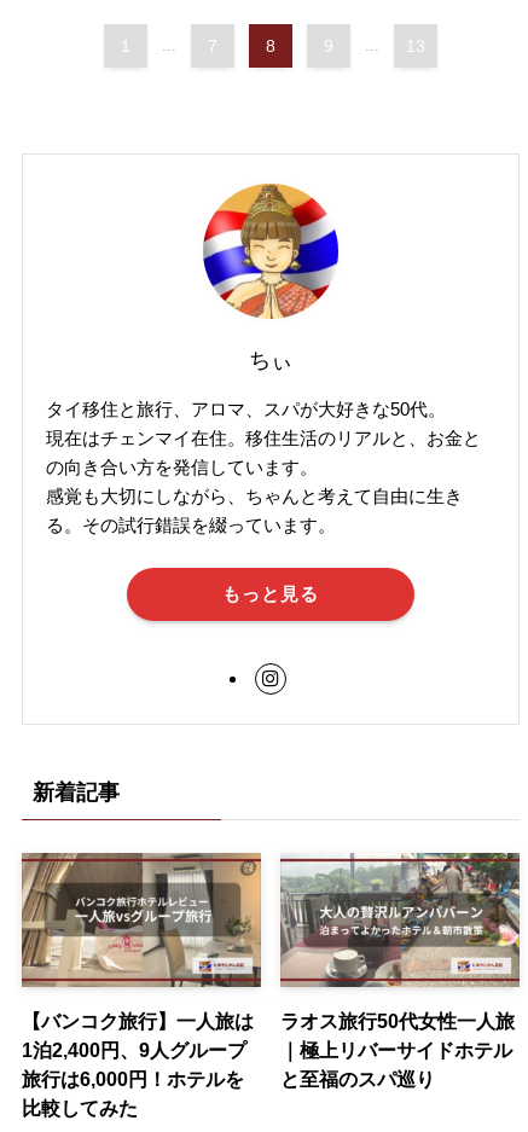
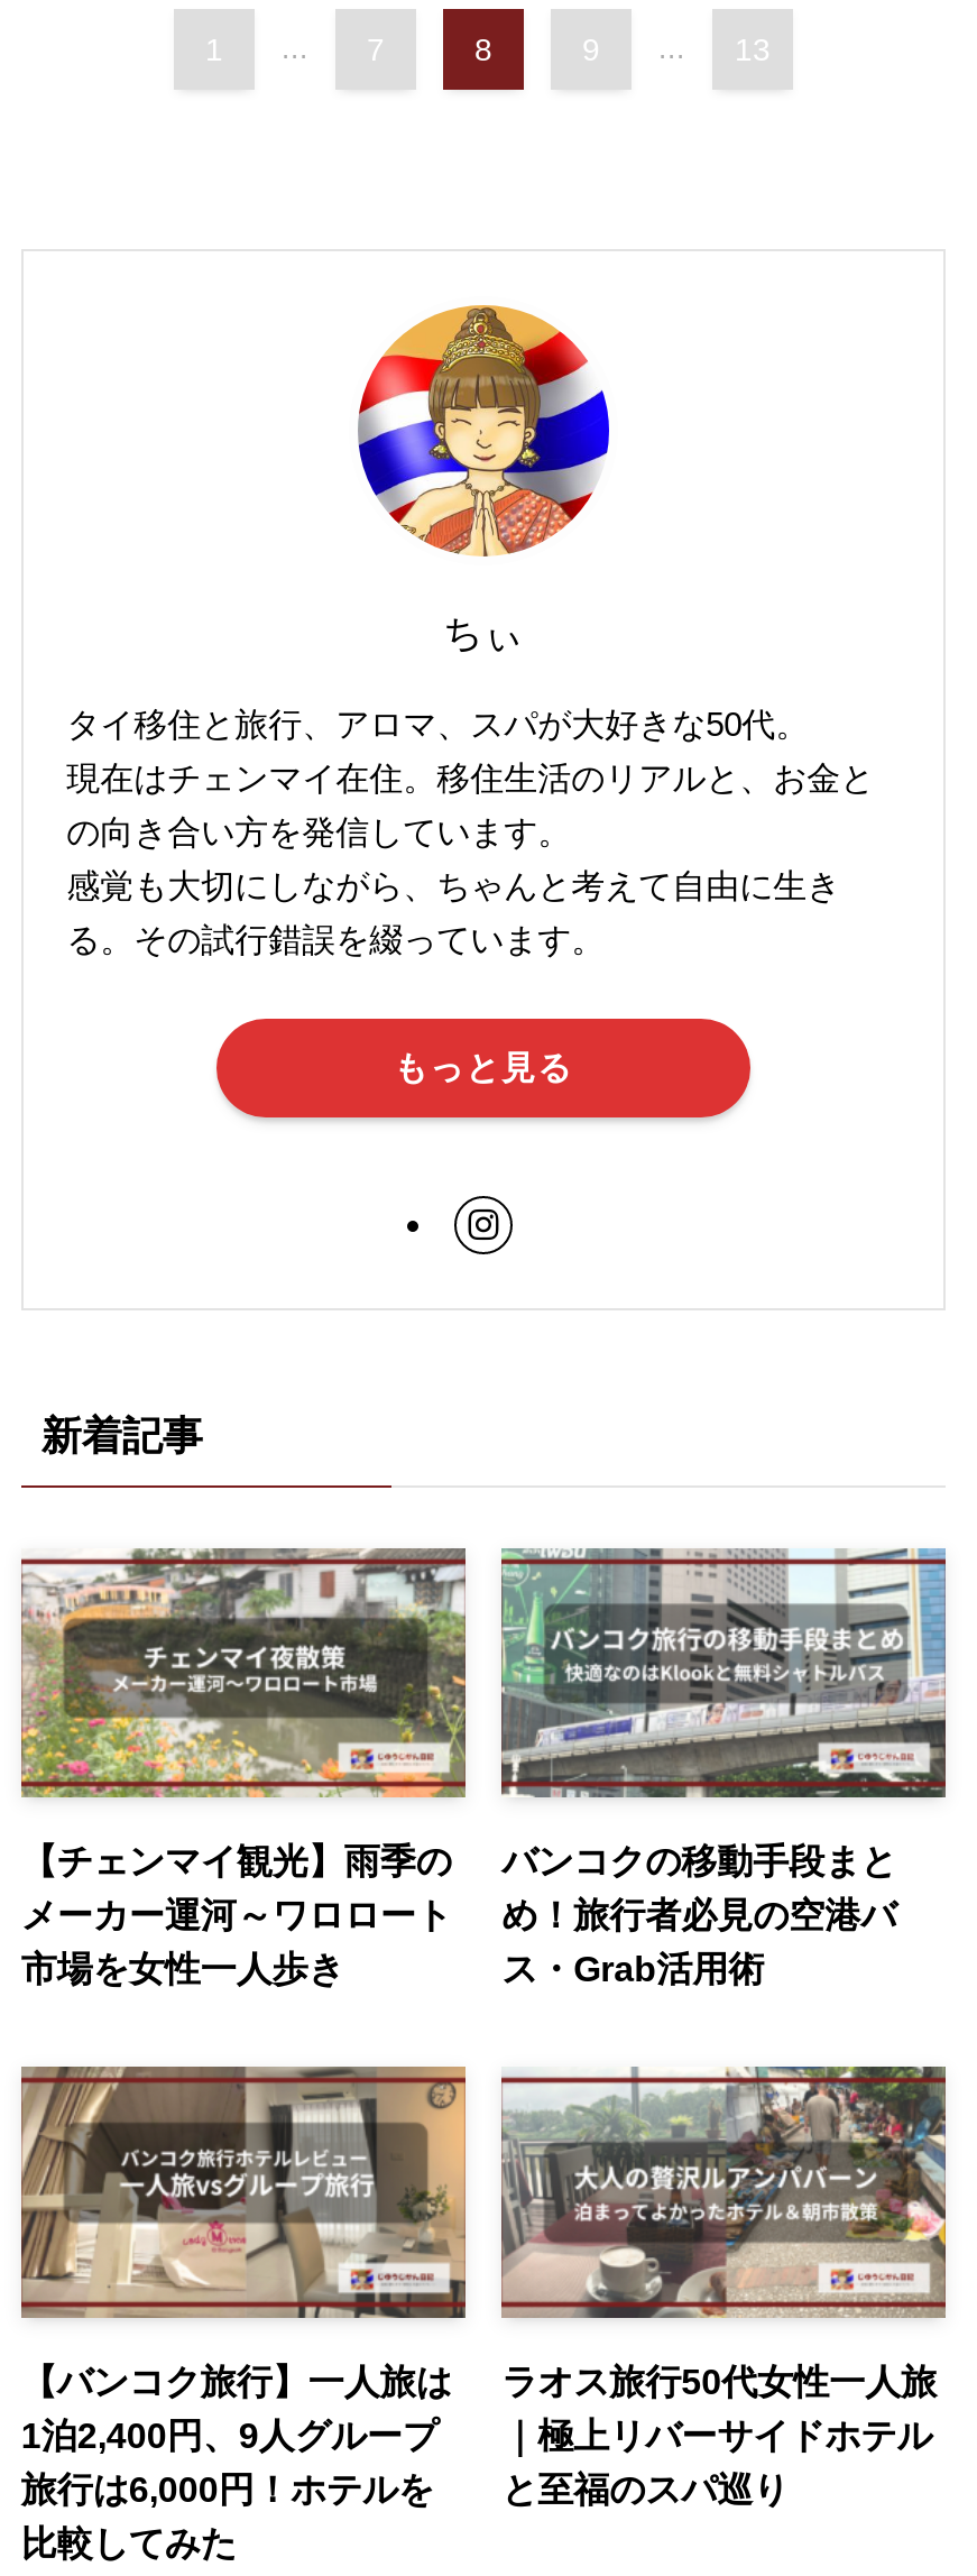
+ [image]
+ 【チェンマイ観光】雨季の
+ メーカー運河～ワロロート
+ 市場を女性一人歩き

+ [image]
+ バンコクの移動手段まと
+ め！旅行者必見の空港バ
+ ス・Grab活用術
